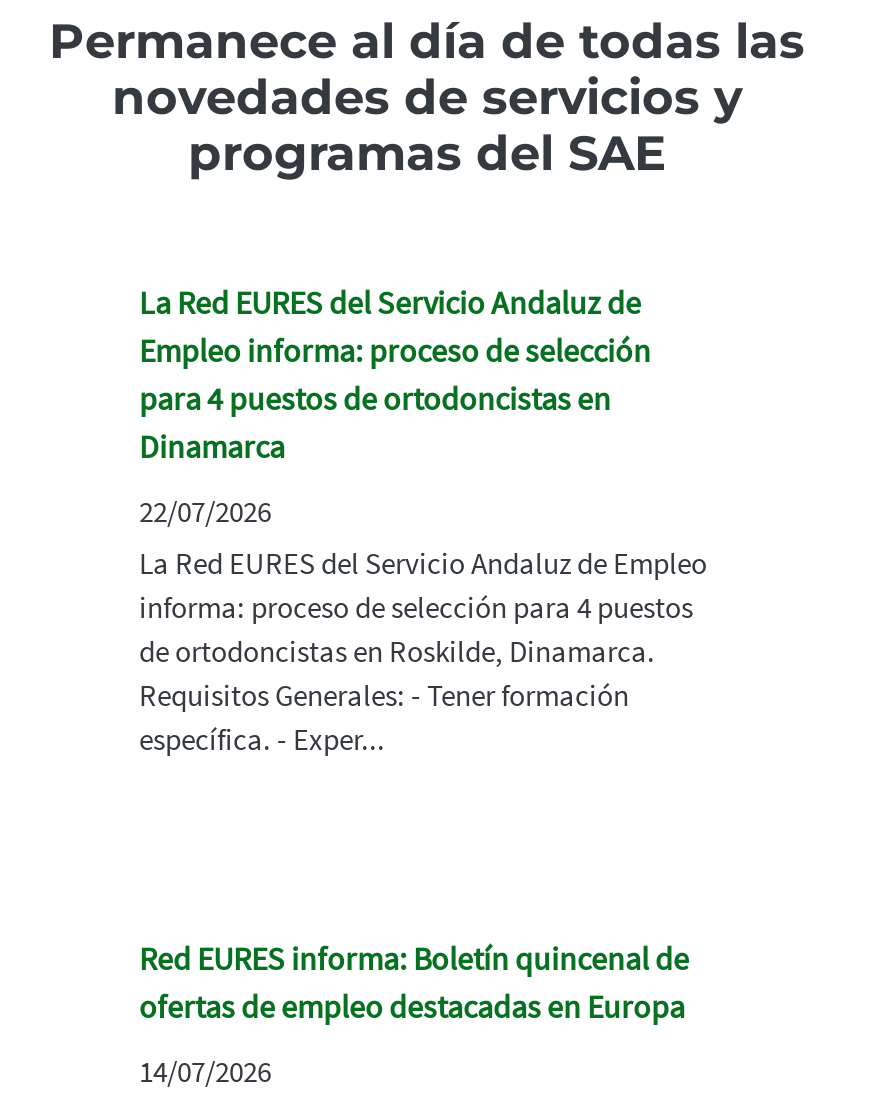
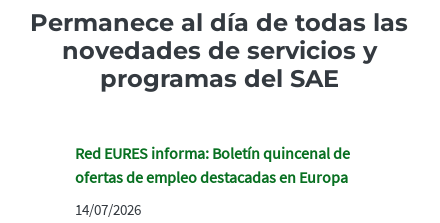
- La Red EURES del Servicio Andaluz de
- Empleo informa: proceso de selección
- para 4 puestos de ortodoncistas en
- Dinamarca
- 22/07/2026
- La Red EURES del Servicio Andaluz de Empleo
- informa: proceso de selección para 4 puestos
- de ortodoncistas en Roskilde, Dinamarca.
- Requisitos Generales: - Tener formación
- específica. - Exper...
